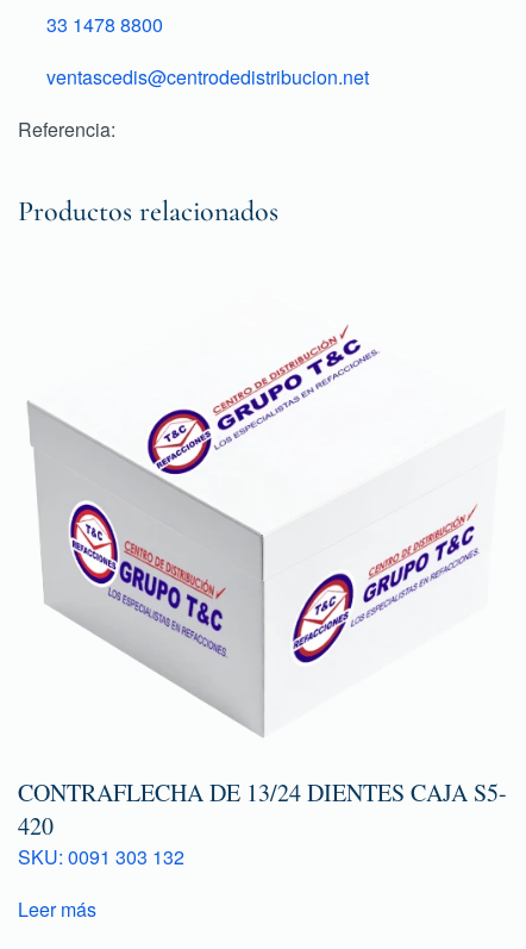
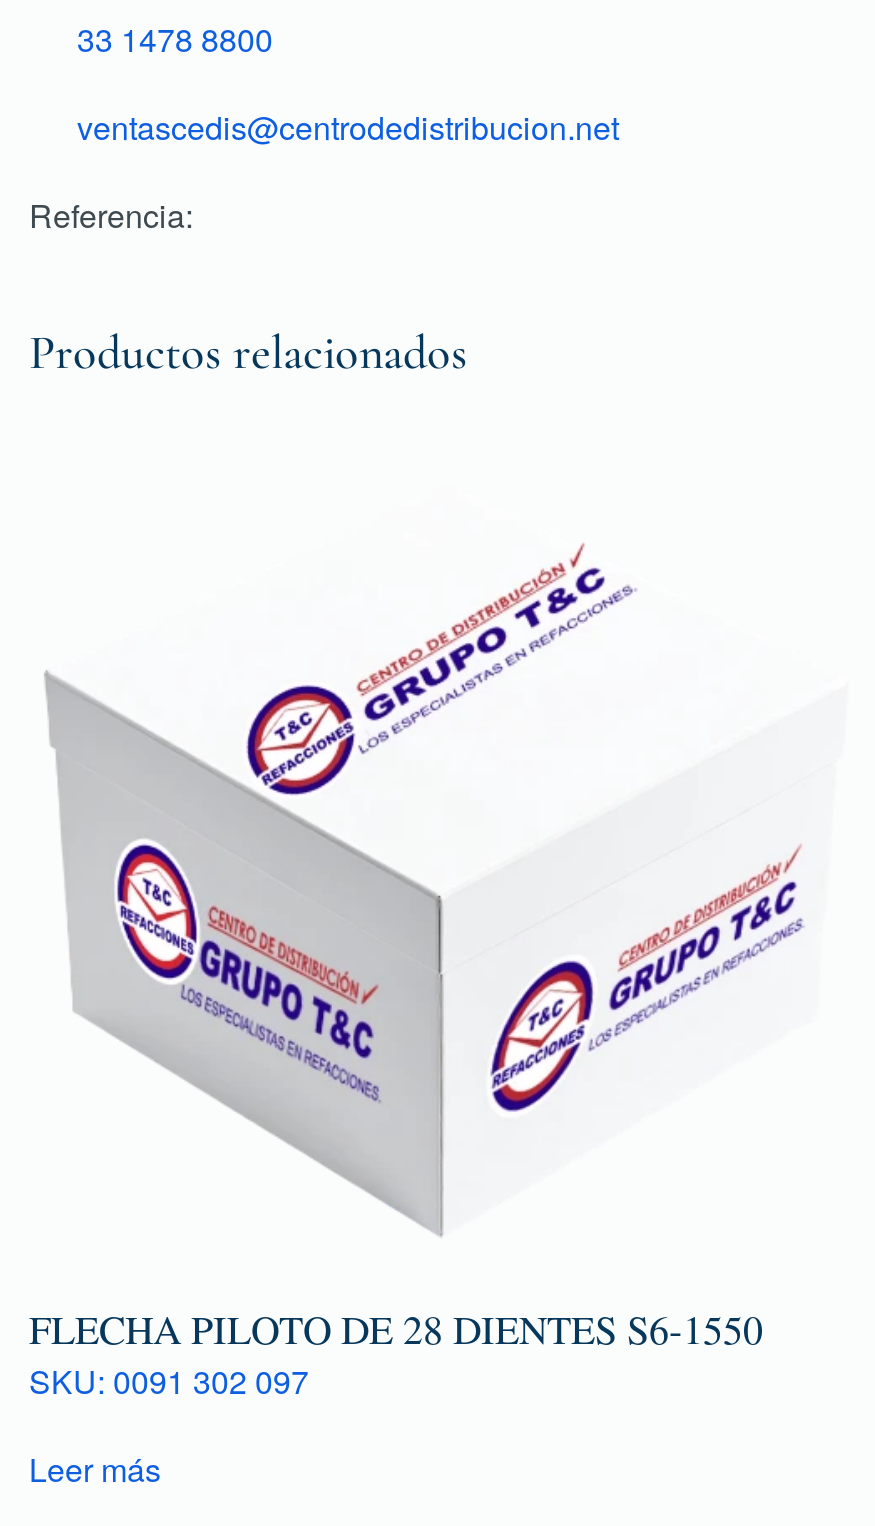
- CONTRAFLECHA DE 13/24 DIENTES CAJA S5-
- 420
- SKU: 0091 303 132
+ FLECHA PILOTO DE 28 DIENTES S6-1550
+ SKU: 0091 302 097
